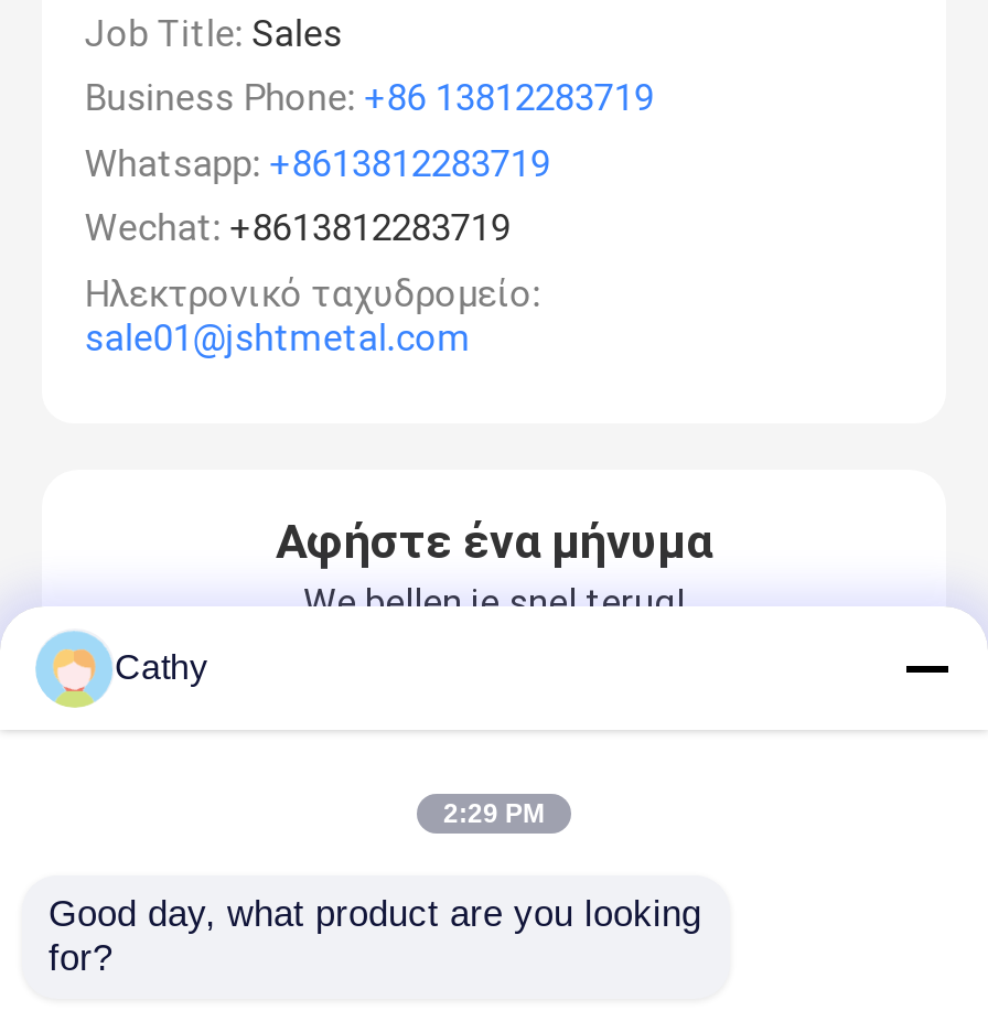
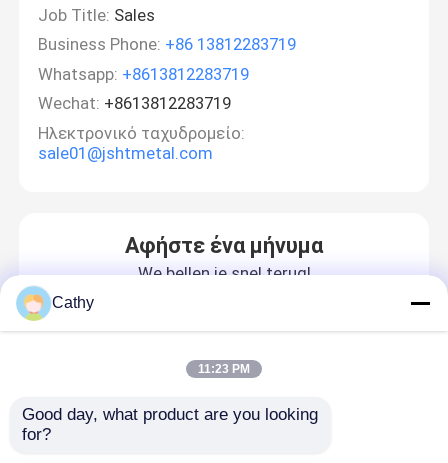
- 2:29 PM
+ 11:23 PM
